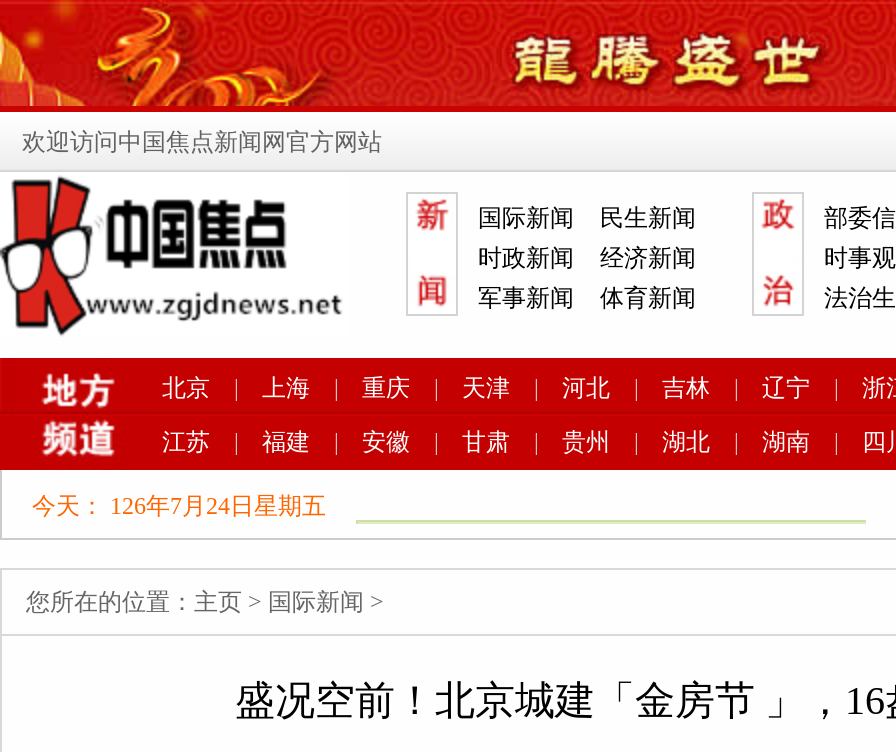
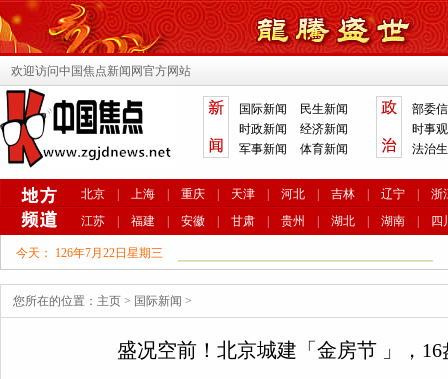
- 今天：126年7月24日星期五
+ 今天：126年7月22日星期三
